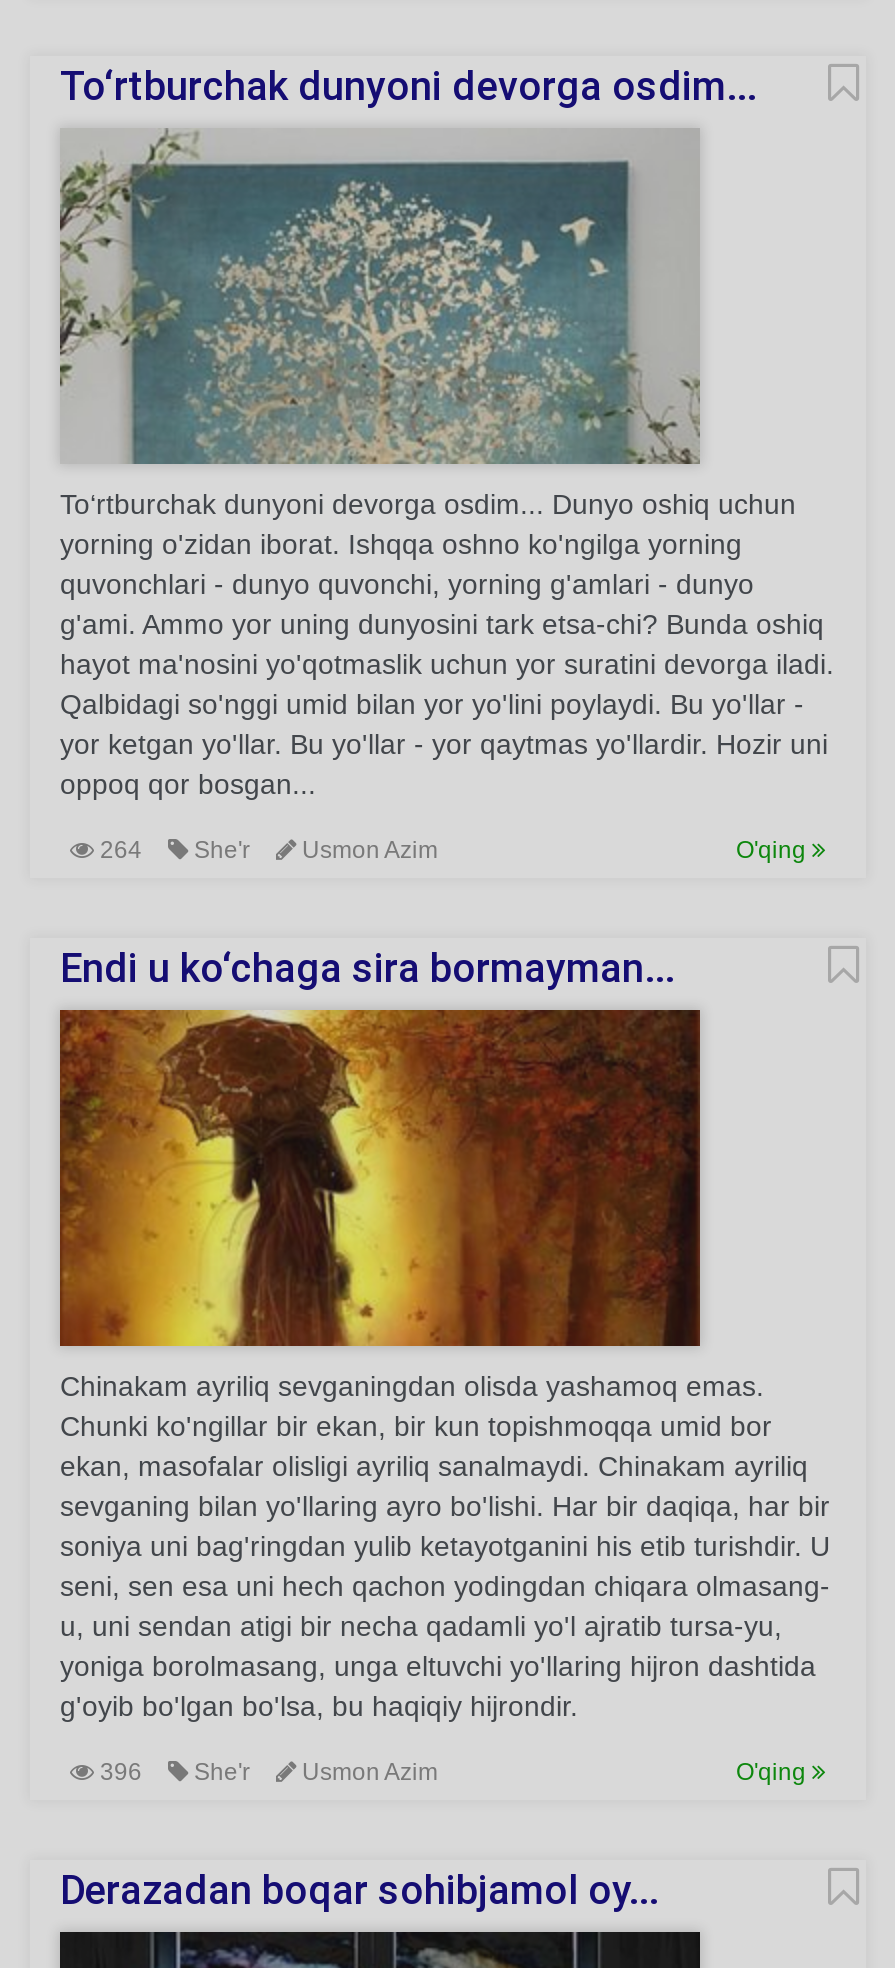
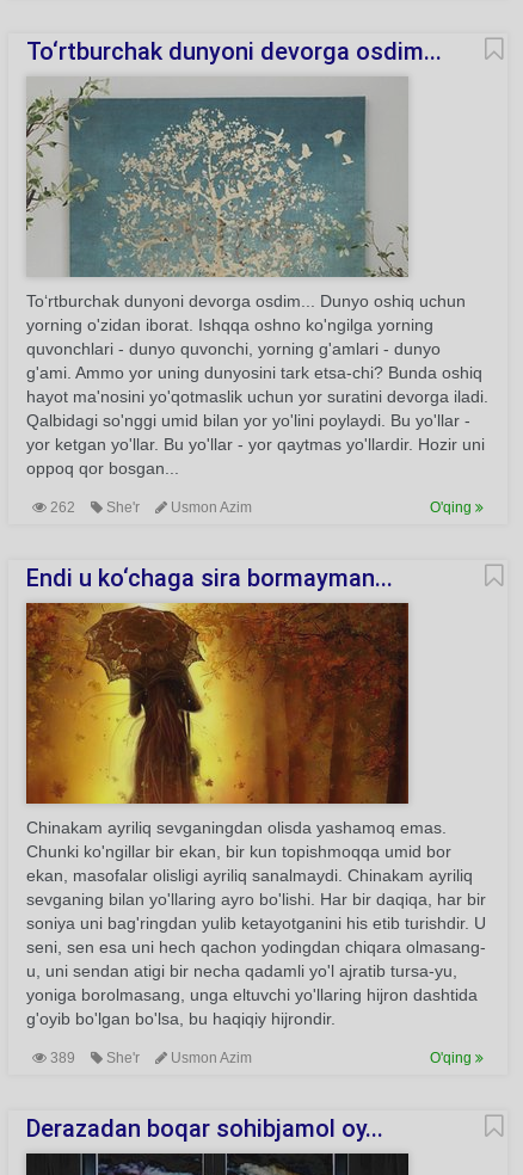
- 264 She'r Usmon Azim
+ 262 She'r Usmon Azim

- 396 She'r Usmon Azim
+ 389 She'r Usmon Azim
